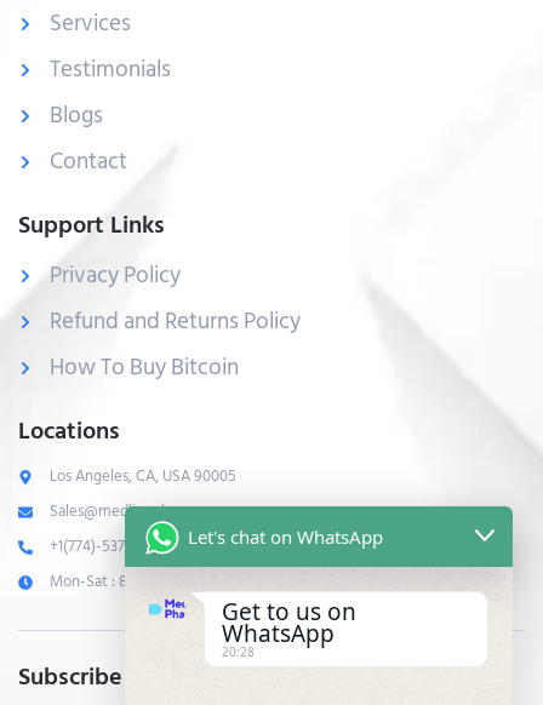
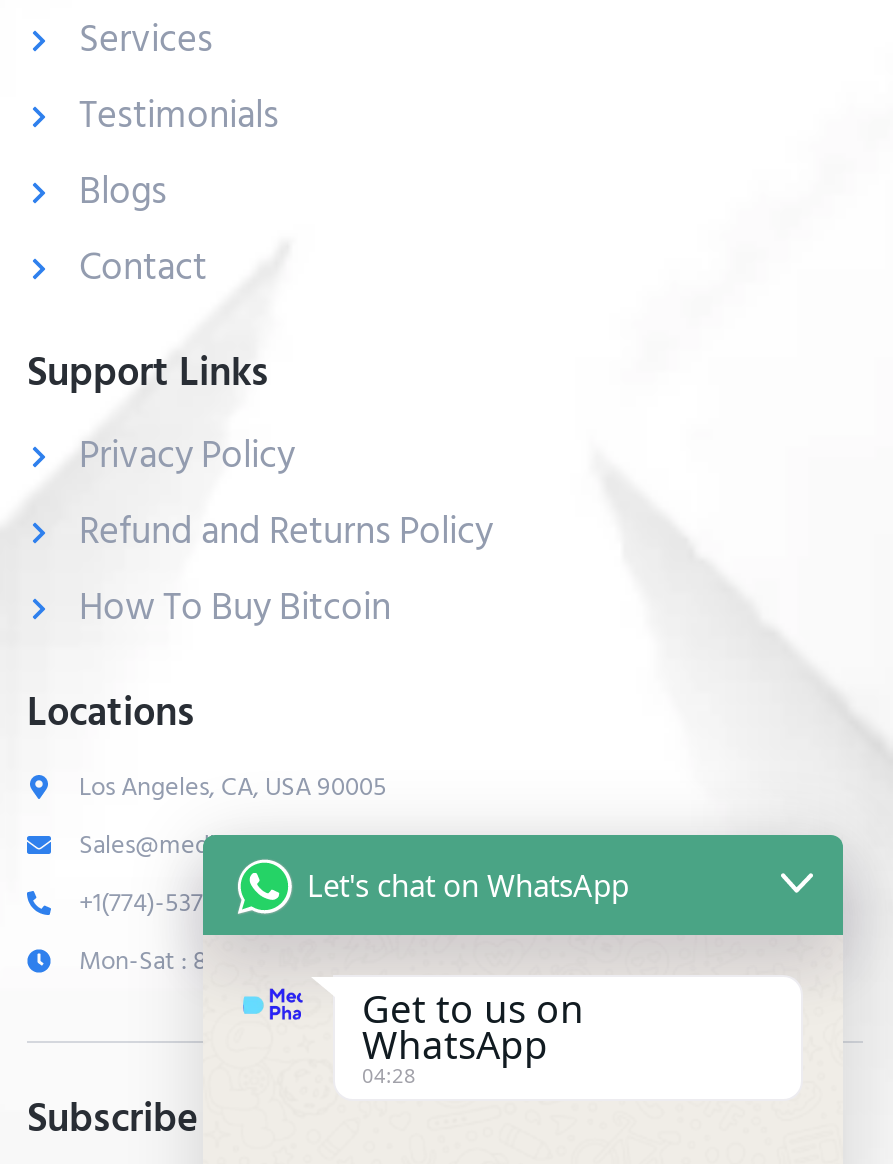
- 20:28
+ 04:28
